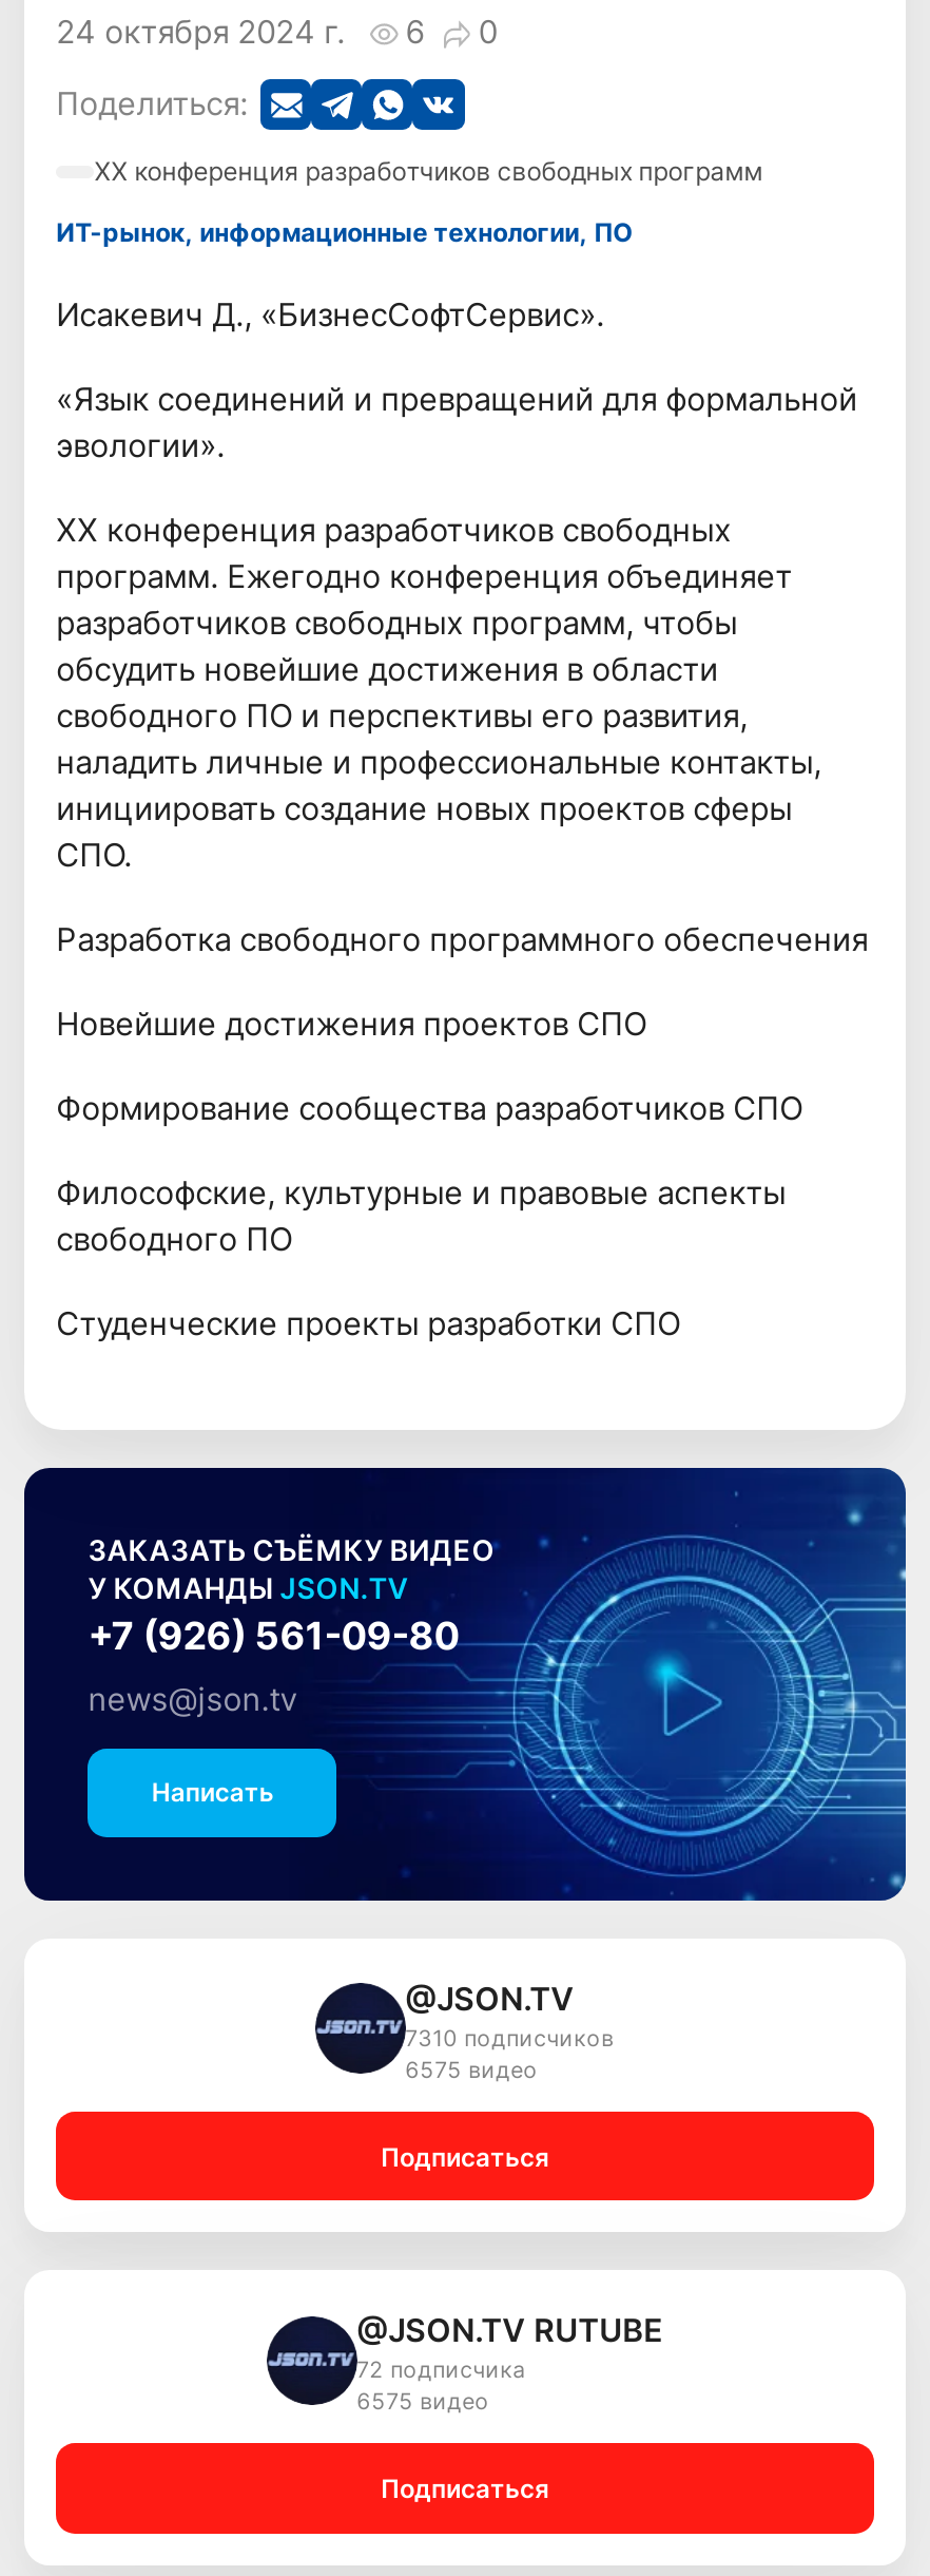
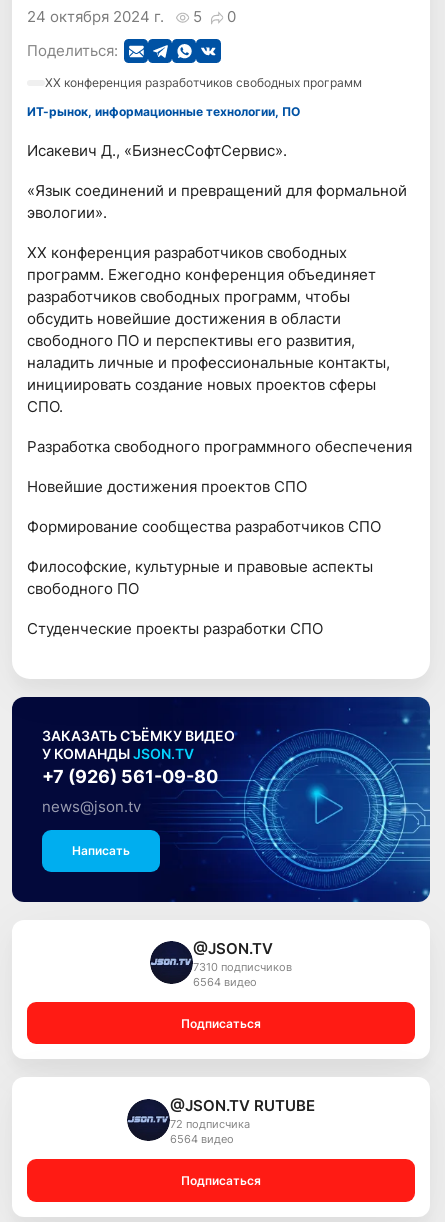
- 24 октября 2024 г. 6 0
+ 24 октября 2024 г. 5 0

- 6575 видео
+ 6564 видео

- 6575 видео
+ 6564 видео
